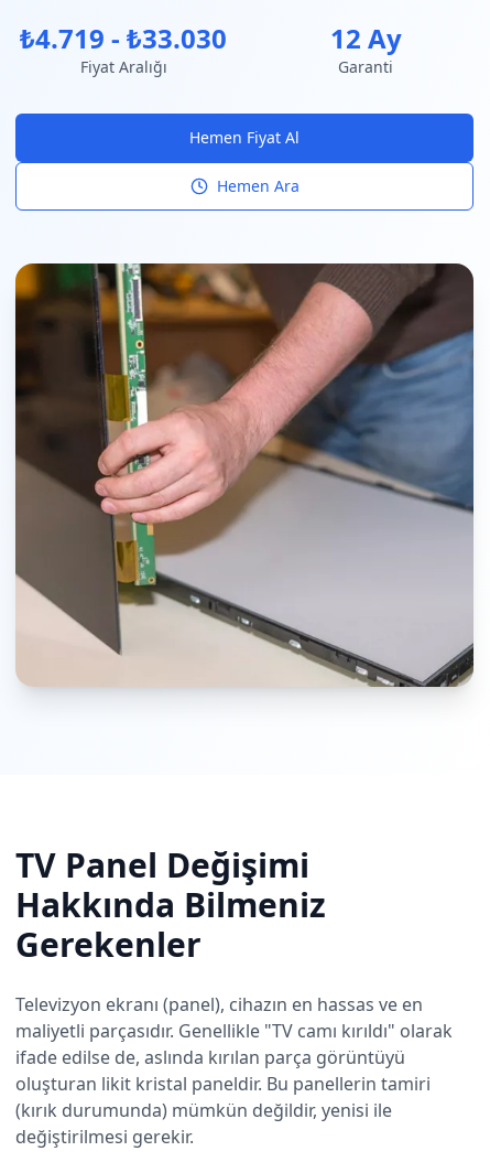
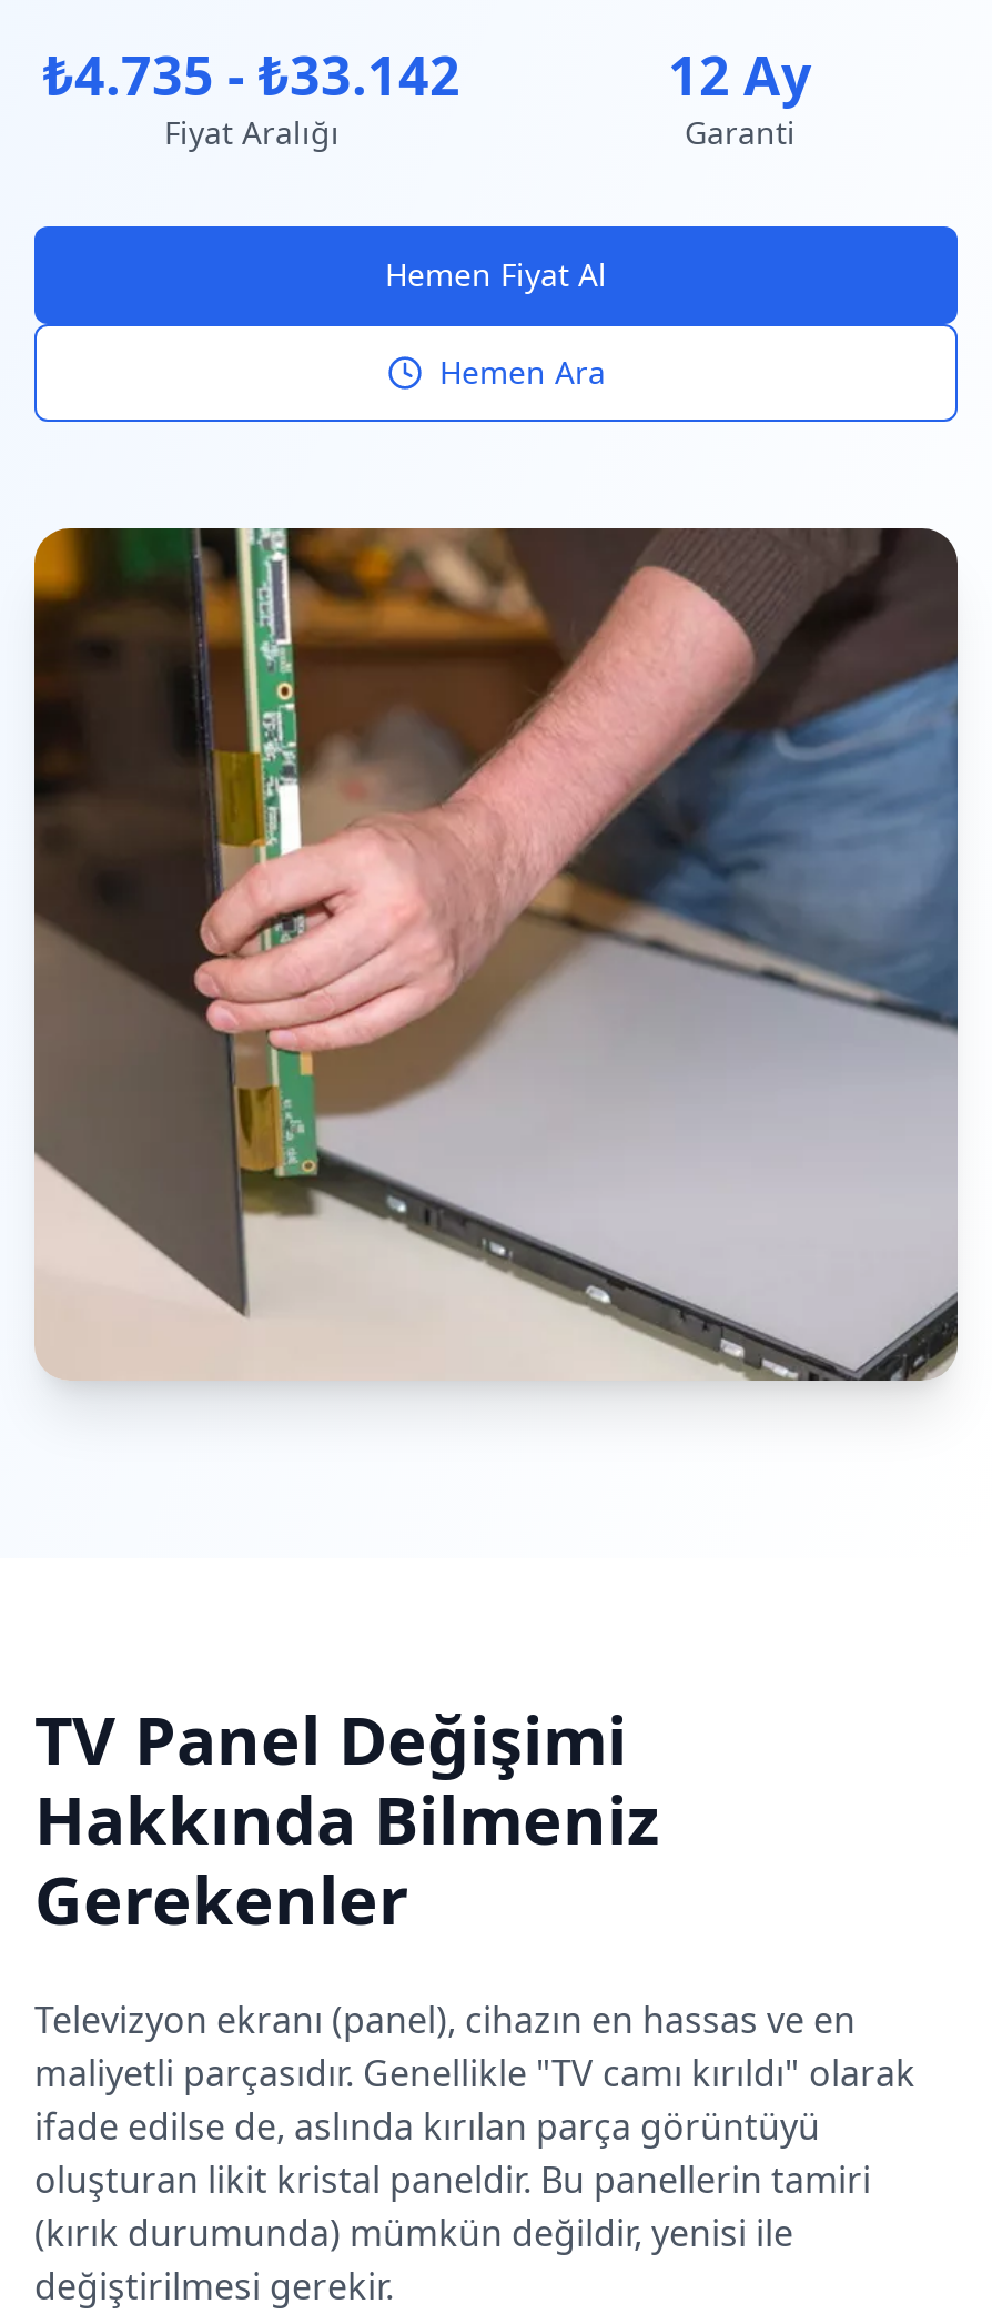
- ₺4.719 - ₺33.030
+ ₺4.735 - ₺33.142
